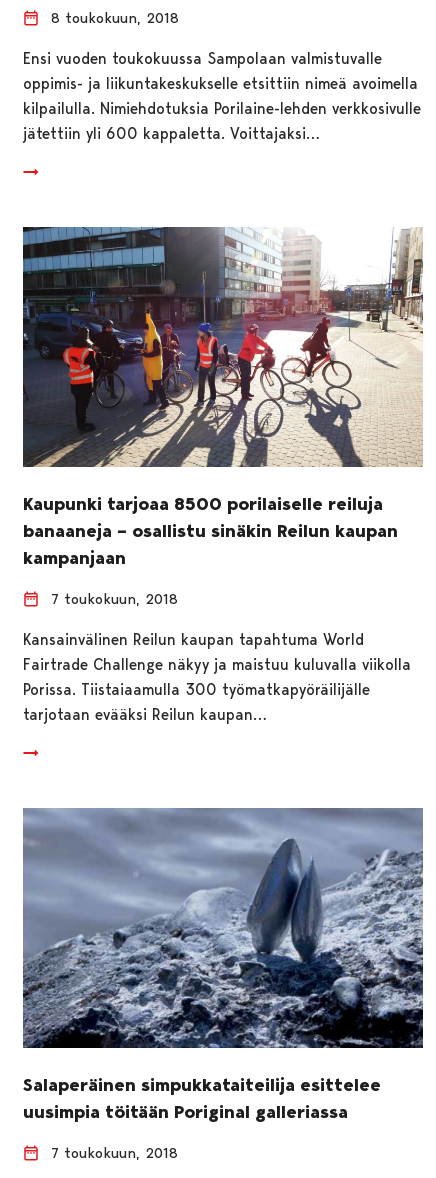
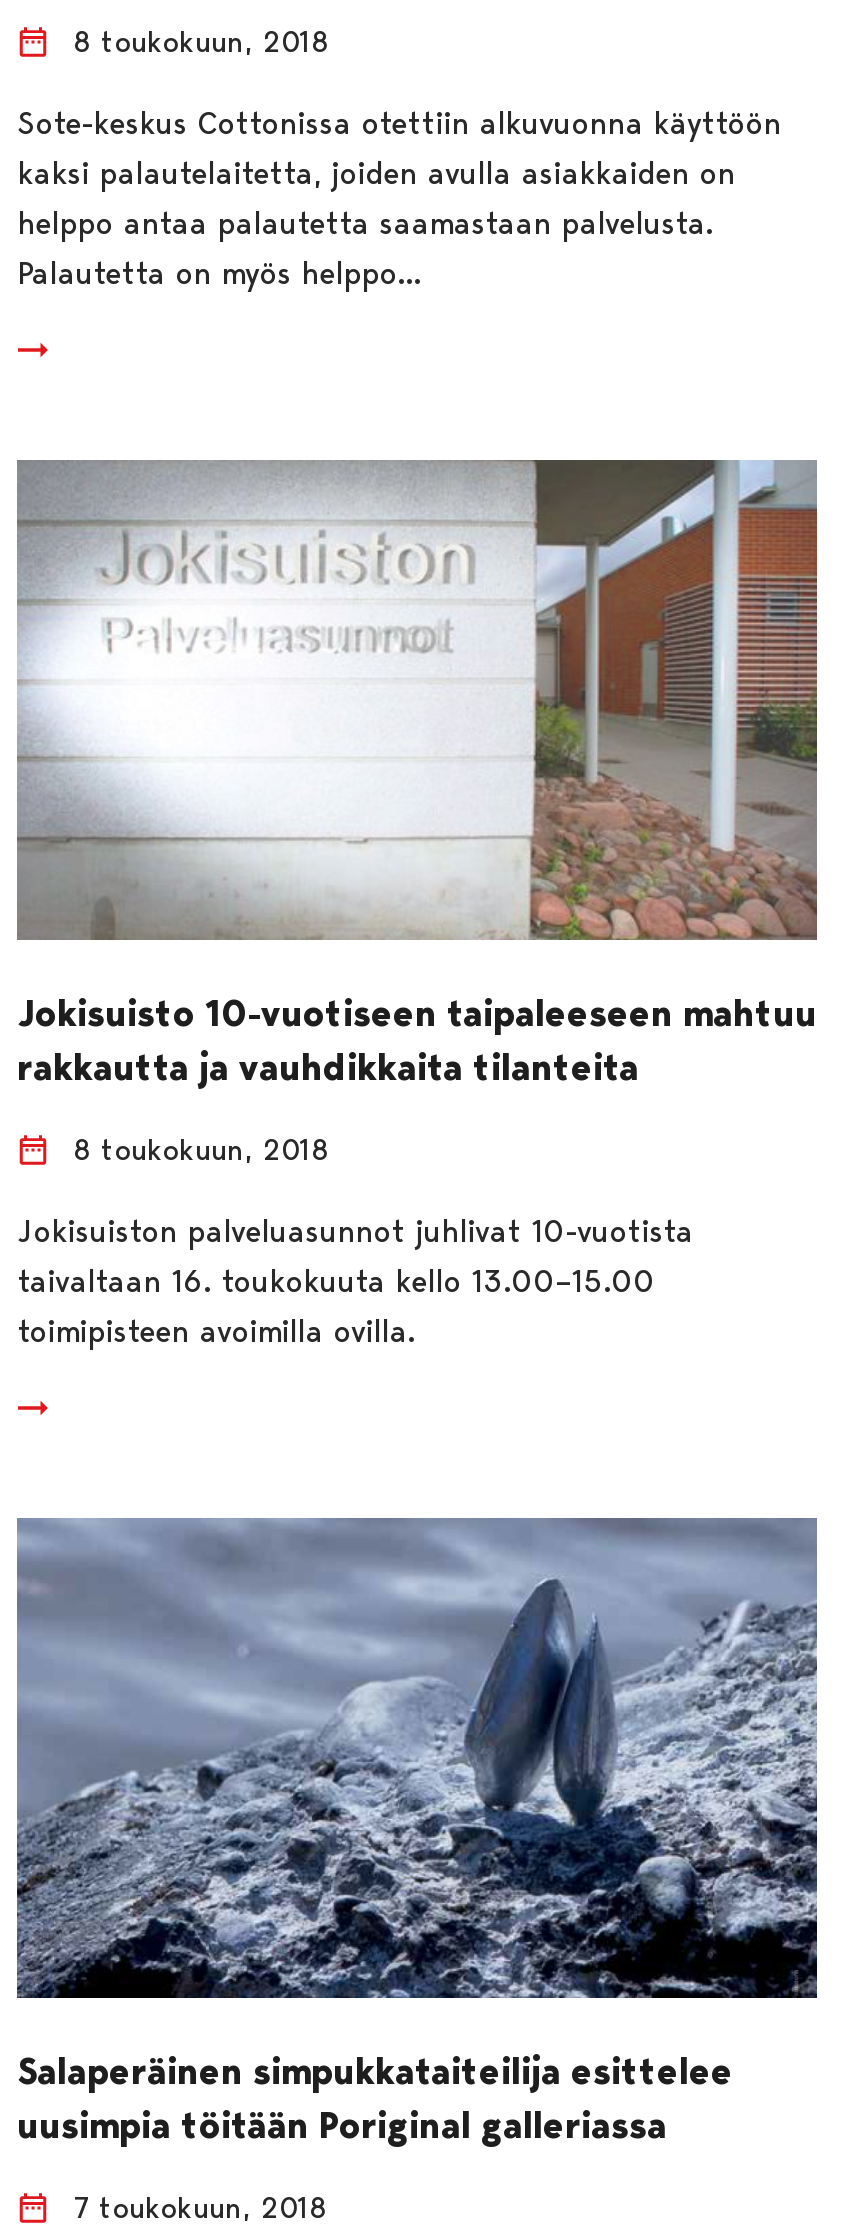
- Ensi vuoden toukokuussa Sampolaan valmistuvalle
- oppimis- ja liikuntakeskukselle etsittiin nimeä avoimella
- kilpailulla. Nimiehdotuksia Porilaine-lehden verkkosivulle
- jätettiin yli 600 kappaletta. Voittajaksi…
+ Sote-keskus Cottonissa otettiin alkuvuonna käyttöön
+ kaksi palautelaitetta, joiden avulla asiakkaiden on
+ helppo antaa palautetta saamastaan palvelusta.
+ Palautetta on myös helppo…

- [image]
- Kaupunki tarjoaa 8500 porilaiselle reiluja
- banaaneja – osallistu sinäkin Reilun kaupan
- kampanjaan
+ [image]
+ Jokisuisto 10-vuotiseen taipaleeseen mahtuu
+ rakkautta ja vauhdikkaita tilanteita

- 7 toukokuun, 2018
+ 8 toukokuun, 2018

- Kansainvälinen Reilun kaupan tapahtuma World
- Fairtrade Challenge näkyy ja maistuu kuluvalla viikolla
- Porissa. Tiistaiaamulla 300 työmatkapyöräilijälle
- tarjotaan evääksi Reilun kaupan…
+ Jokisuiston palveluasunnot juhlivat 10-vuotista
+ taivaltaan 16. toukokuuta kello 13.00–15.00
+ toimipisteen avoimilla ovilla.
